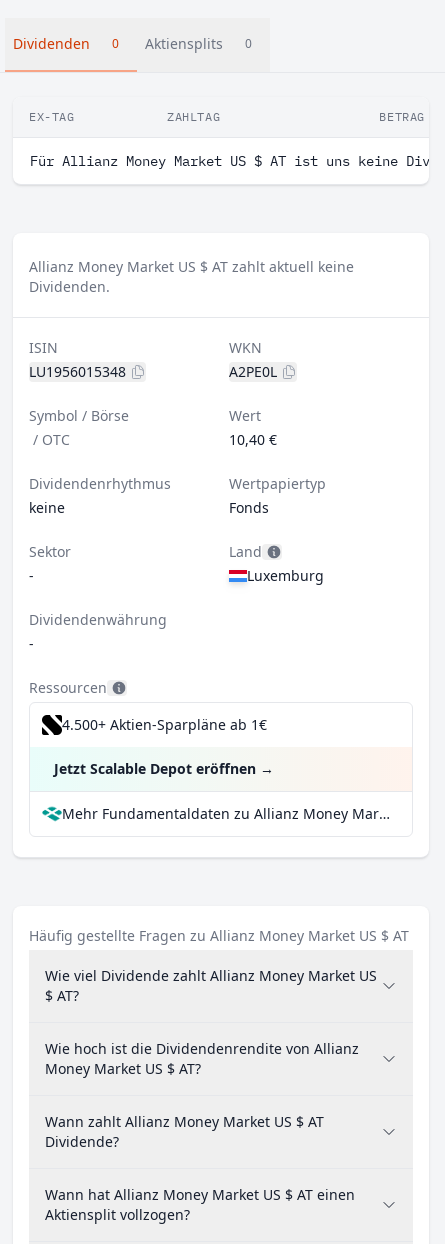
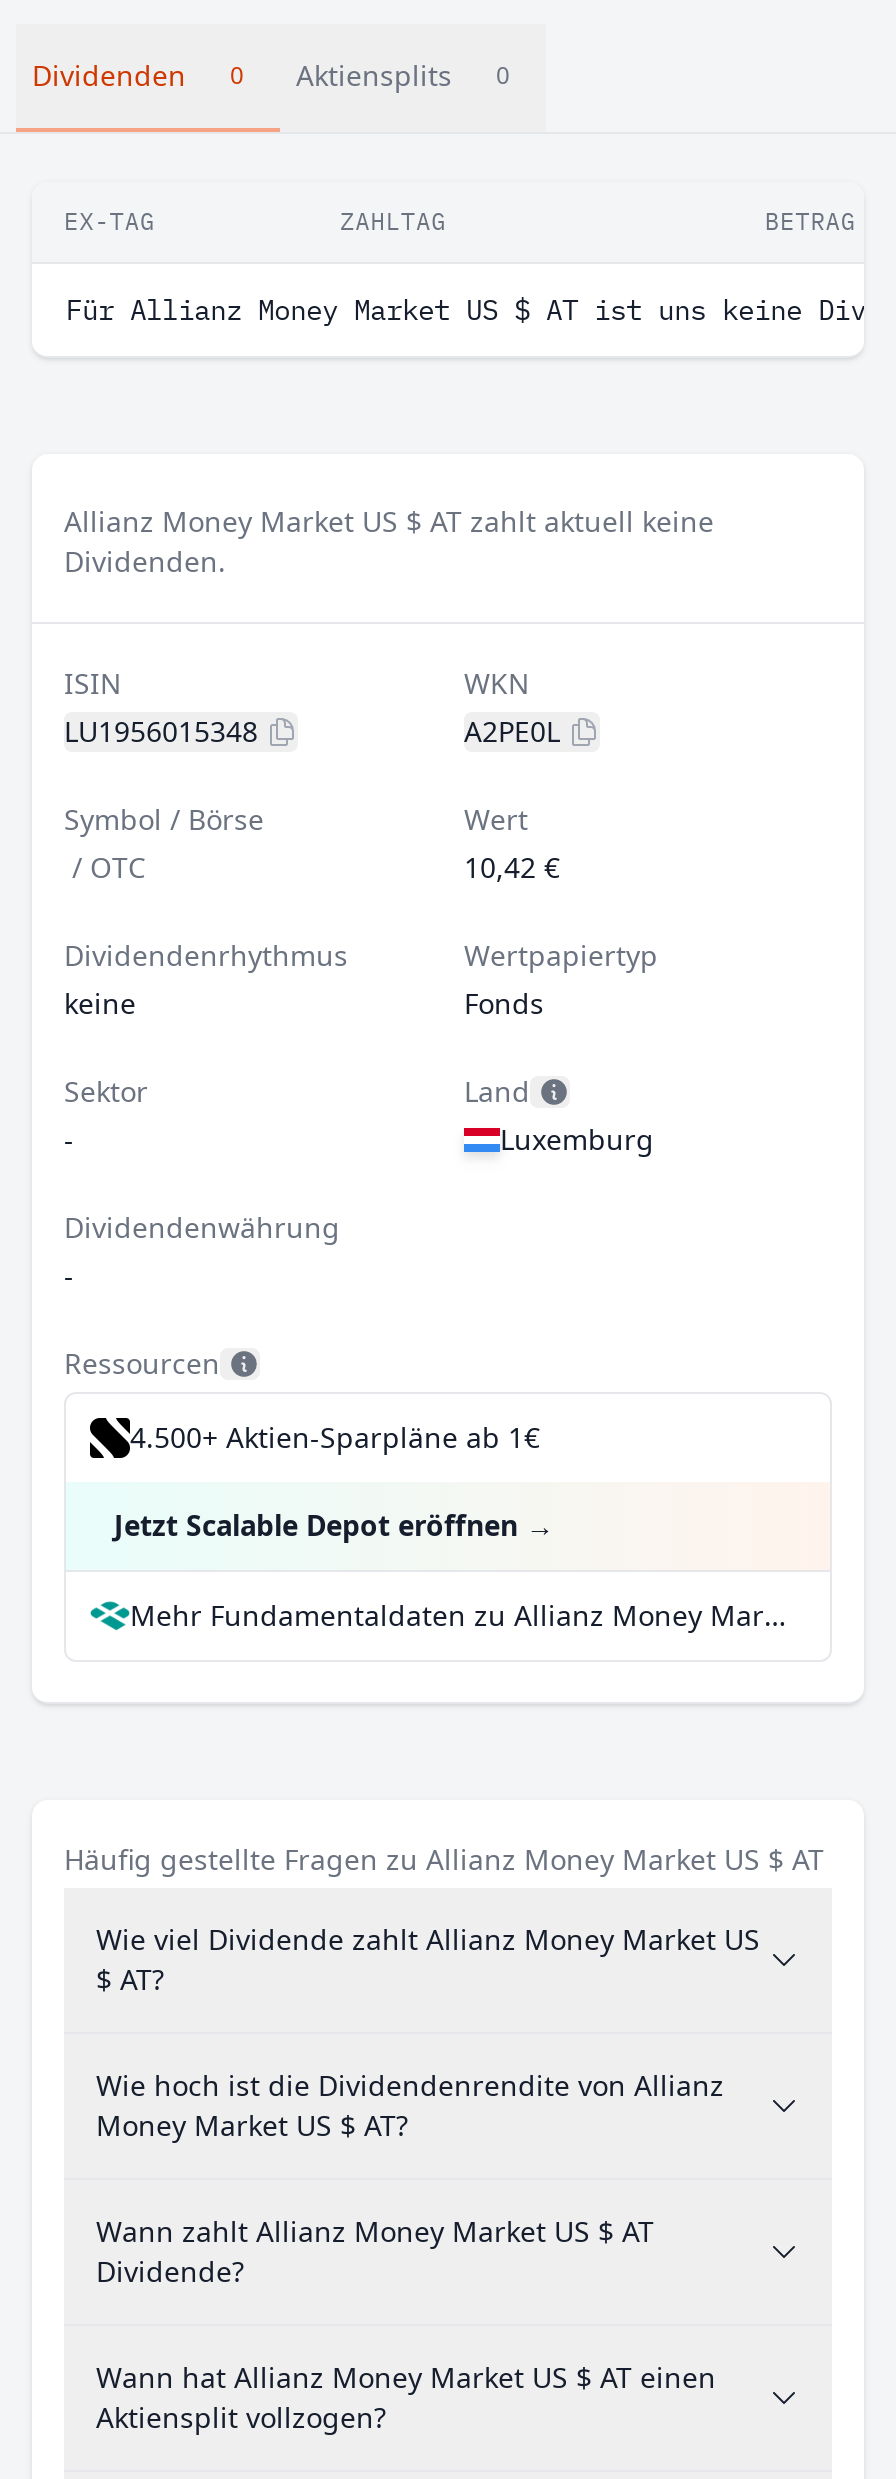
- 10,40 €
+ 10,42 €
